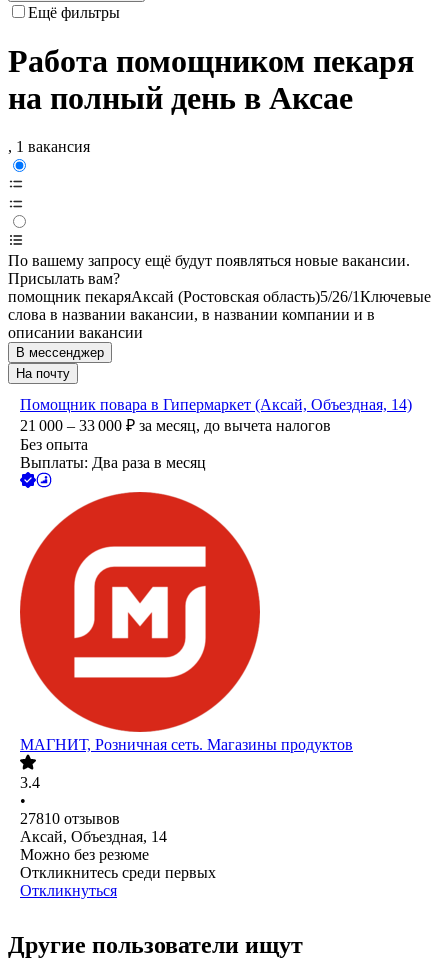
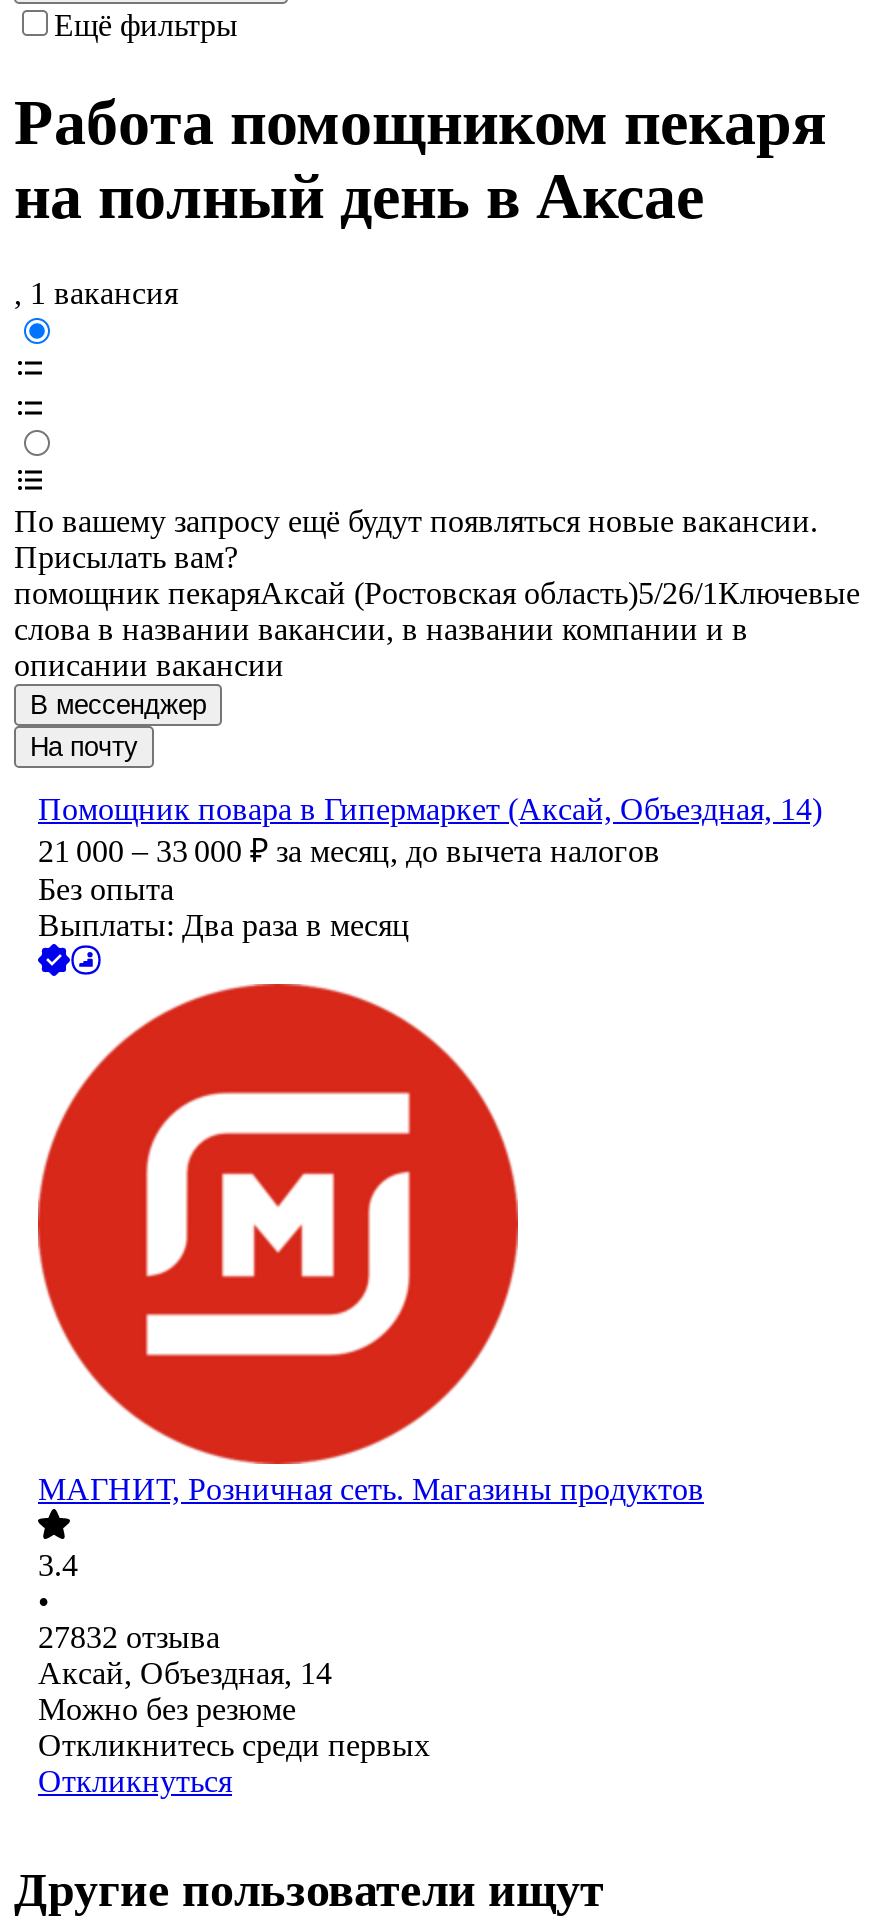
- 27810 отзывов
+ 27832 отзыва
